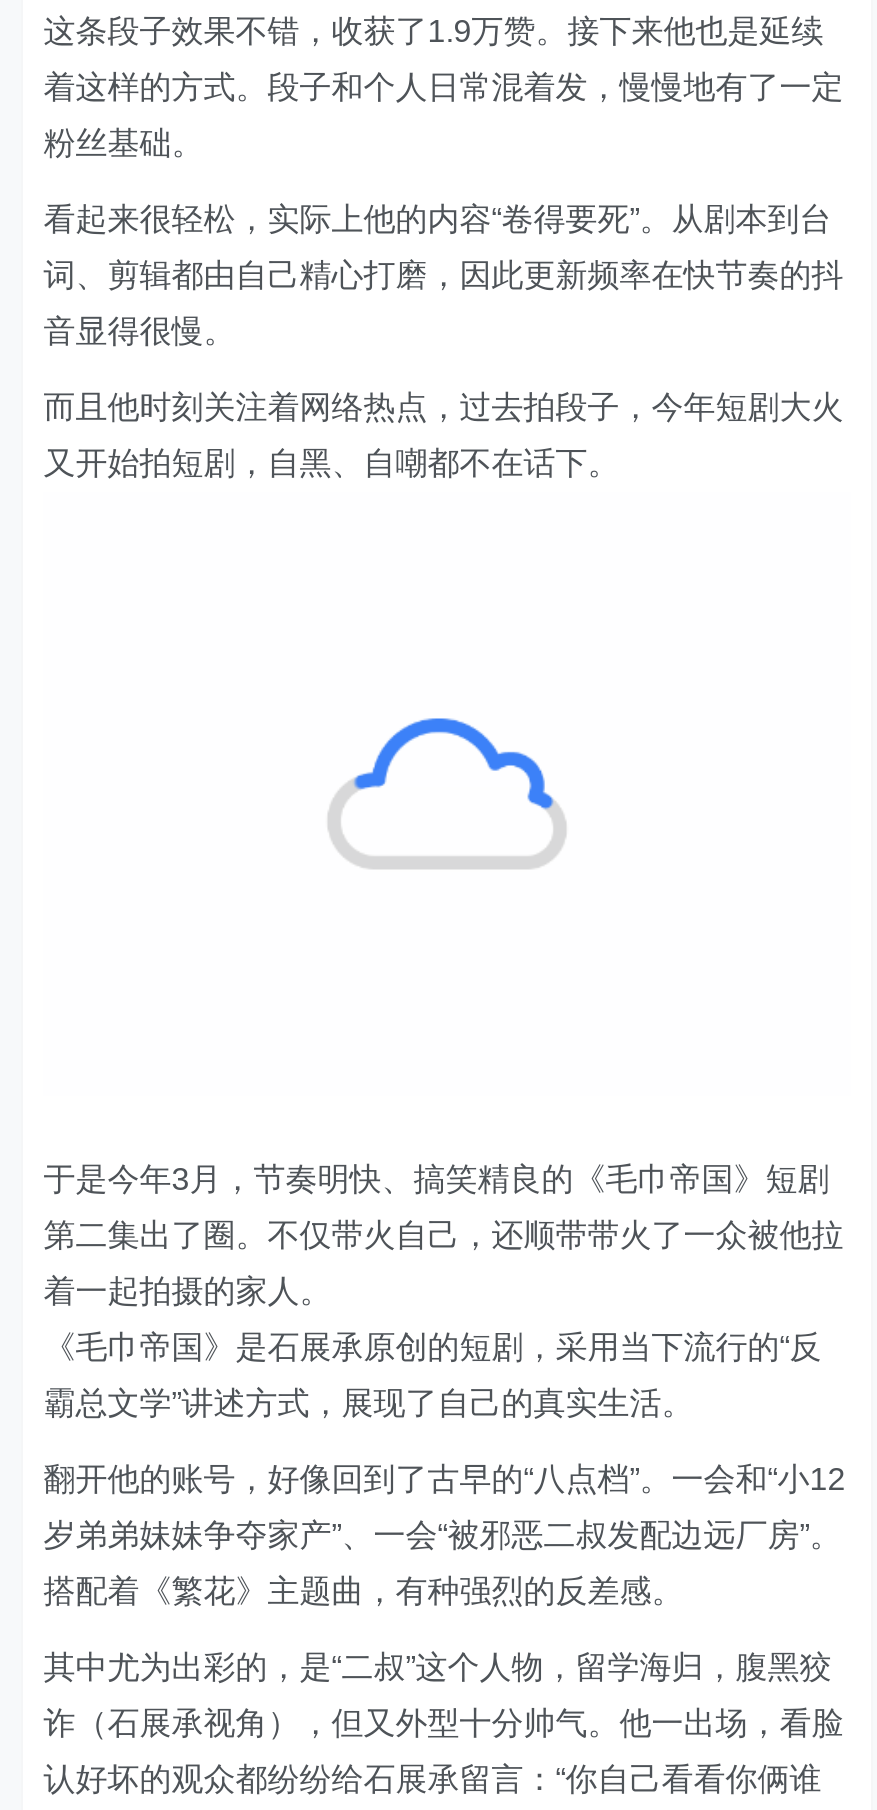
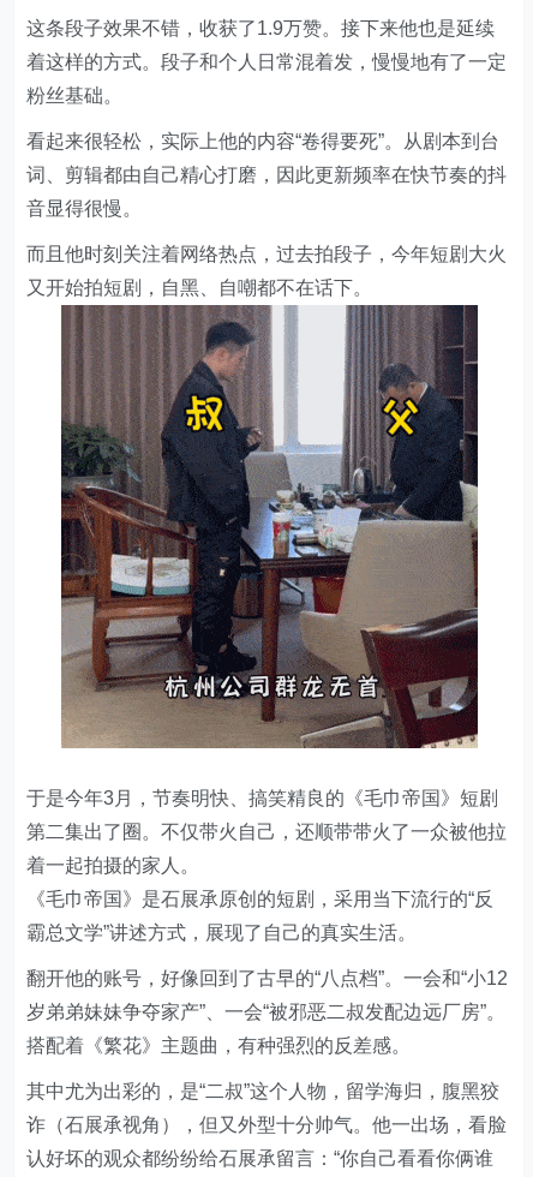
+ [image]
